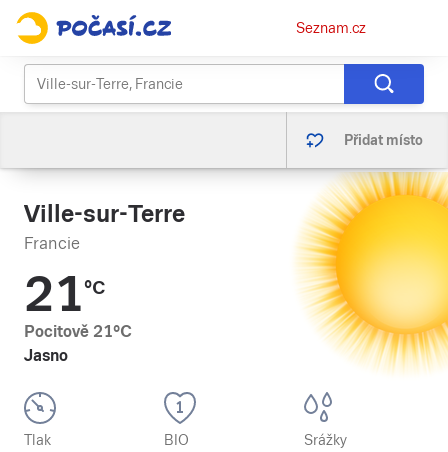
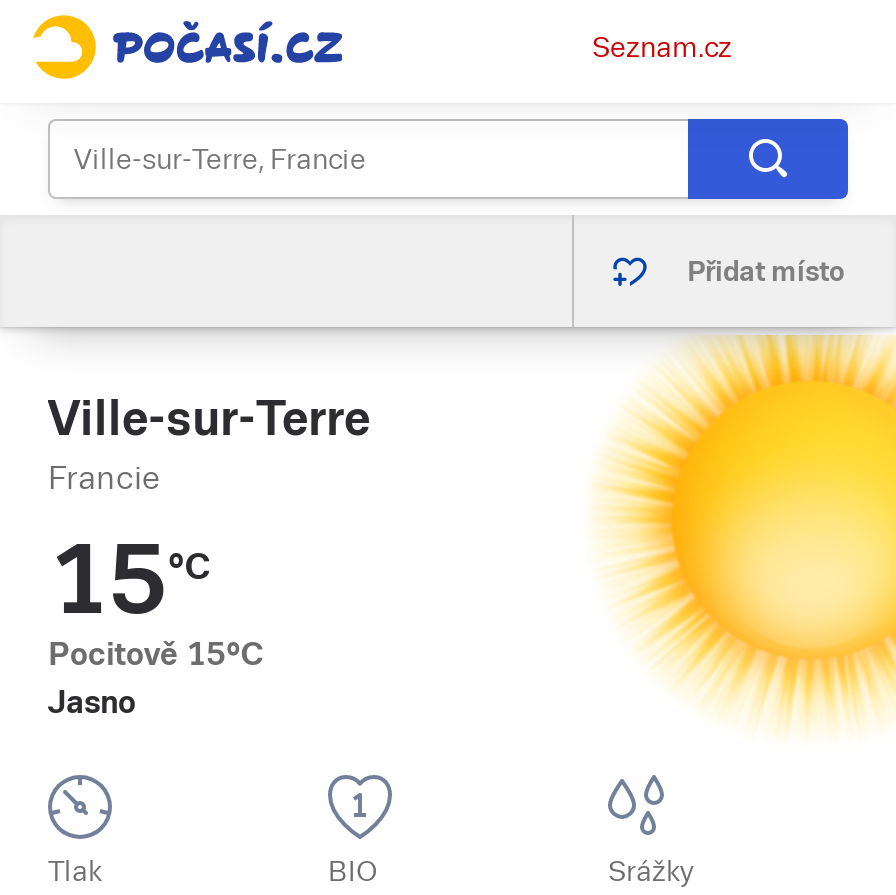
- 21°C
+ 15°C

- Pocitově 21°C
+ Pocitově 15°C
